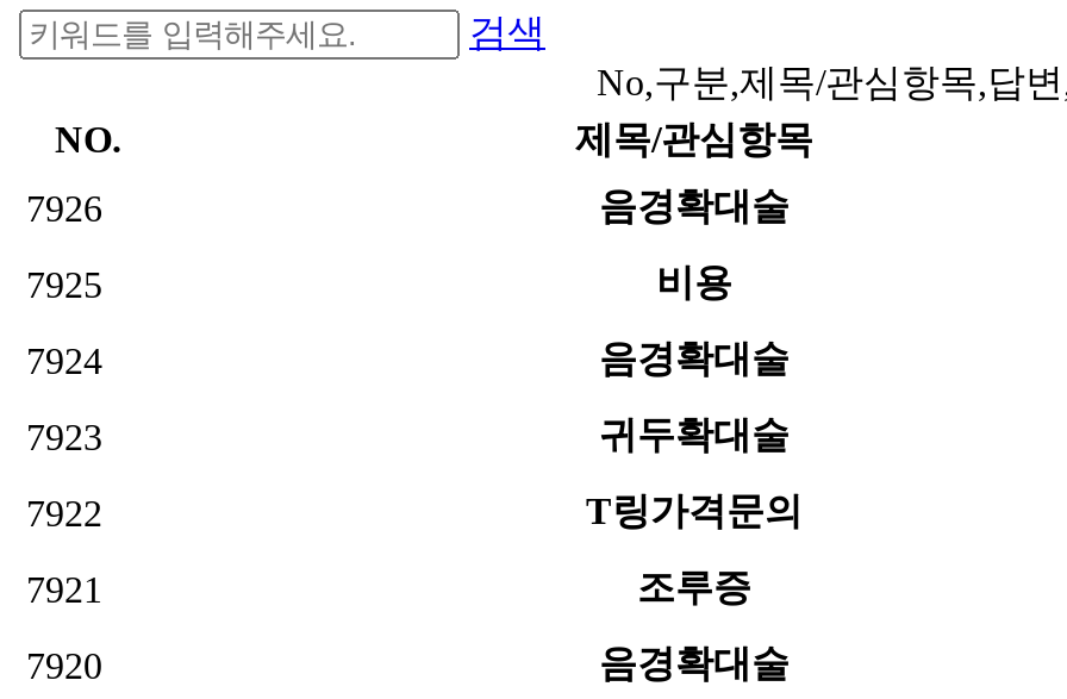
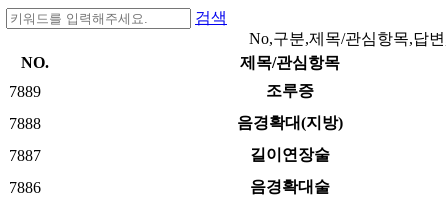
- 7926
- 음경확대술
- 7925
- 비용
- 7924
- 음경확대술
- 7923
- 귀두확대술
- 7922
- T링가격문의
- 7921
+ 7889

moved up: 조루증

- 7920
+ 7888
+ 음경확대(지방)
+ 7887
+ 길이연장술
+ 7886
